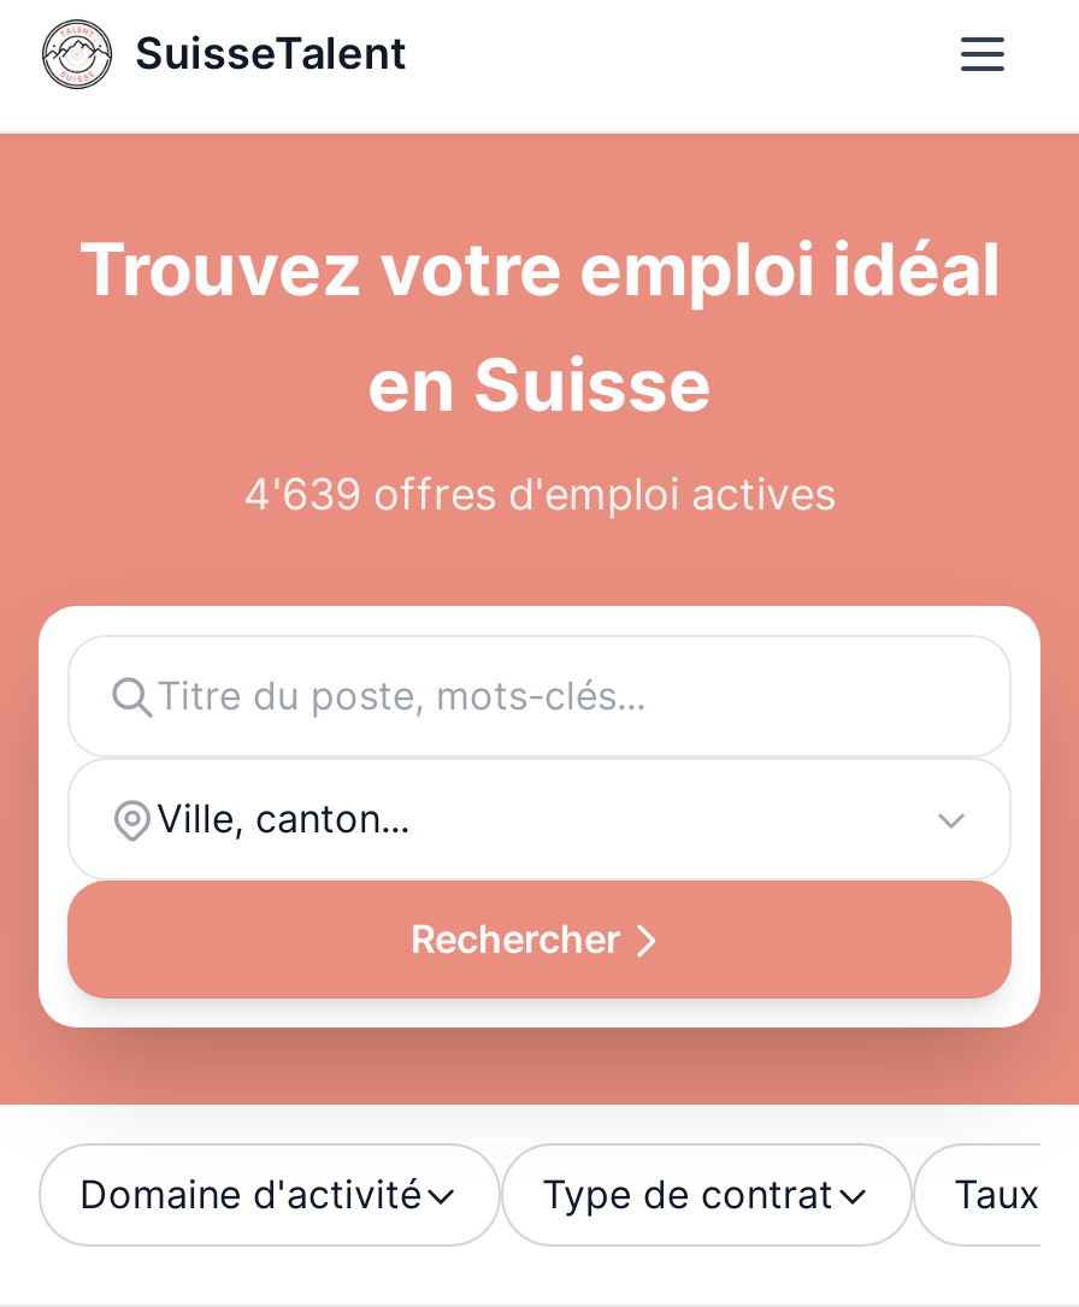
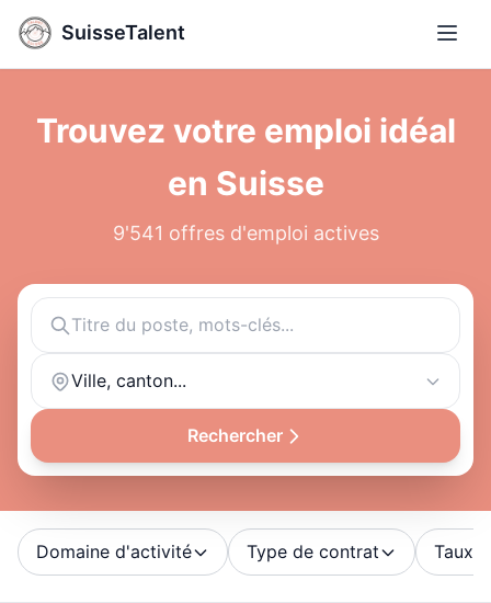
- 4'639 offres d'emploi actives
+ 9'541 offres d'emploi actives
